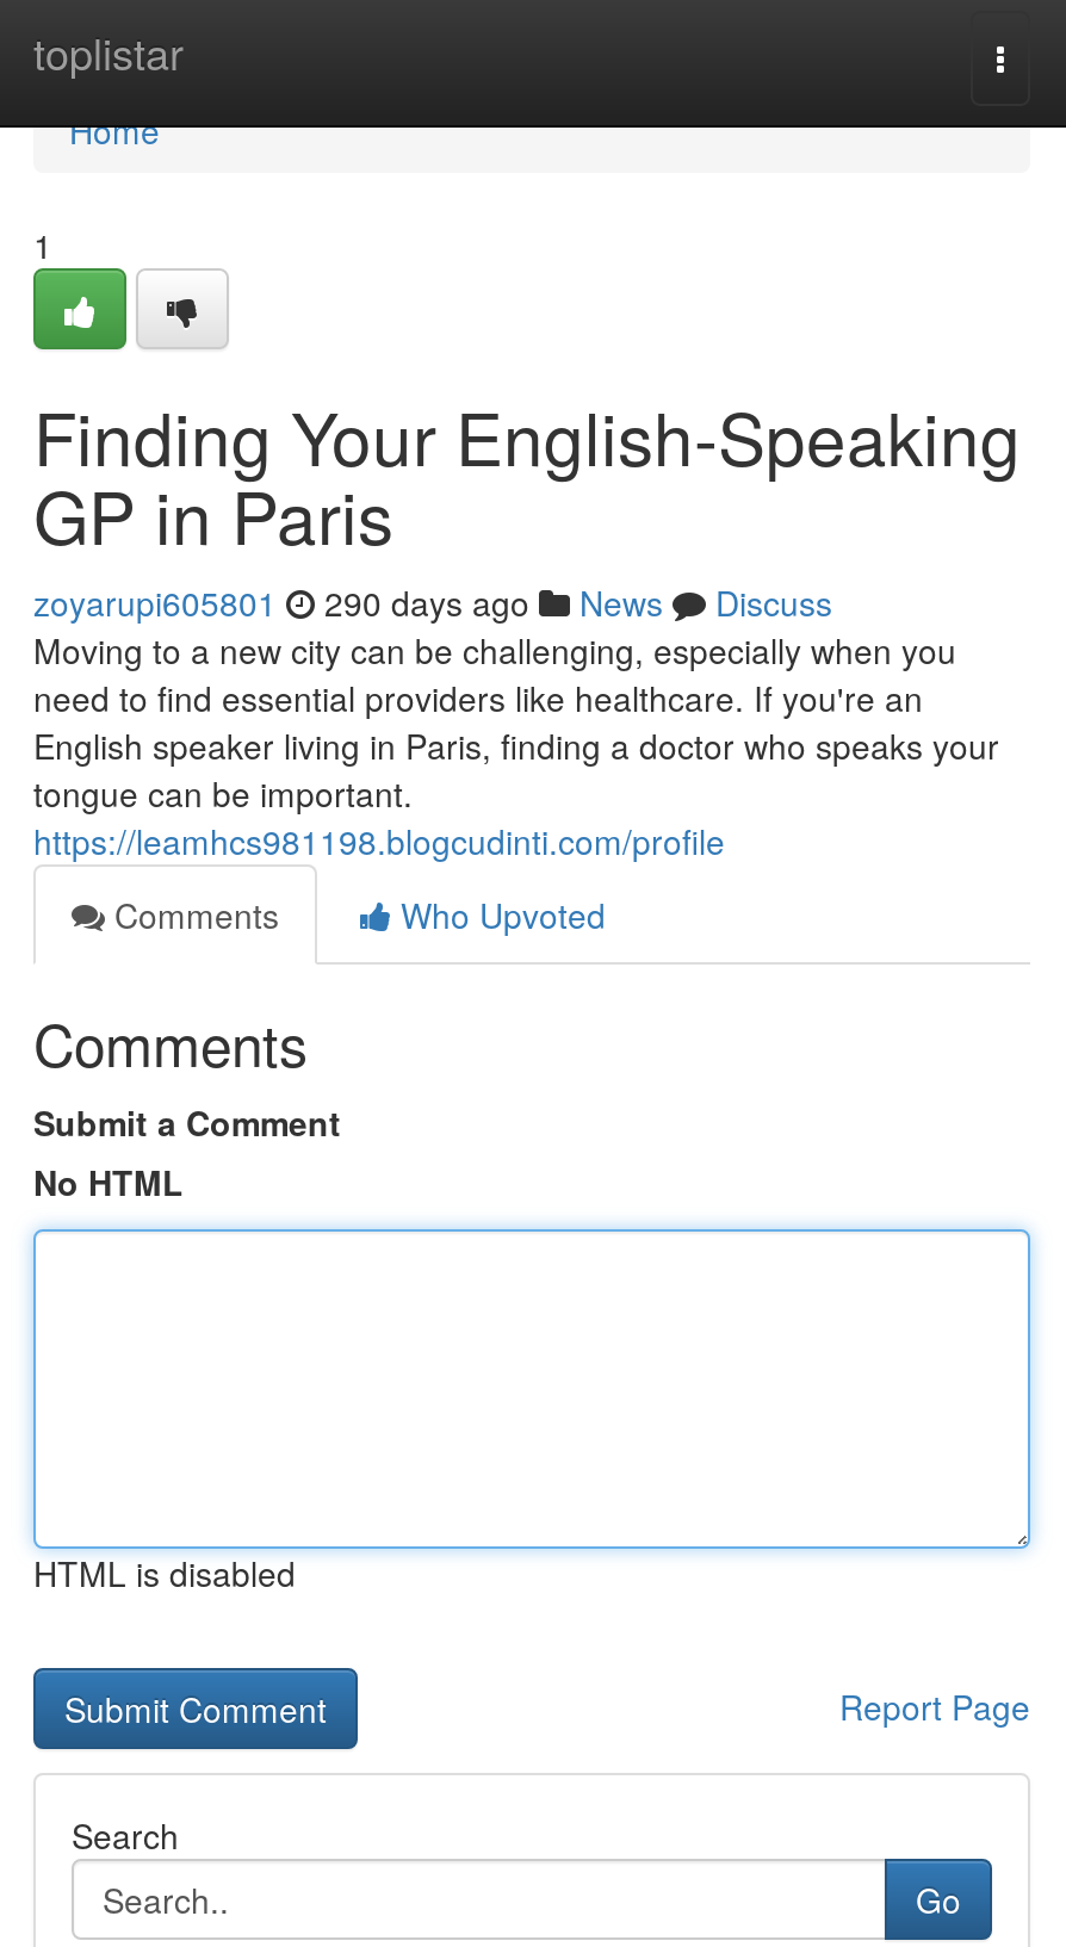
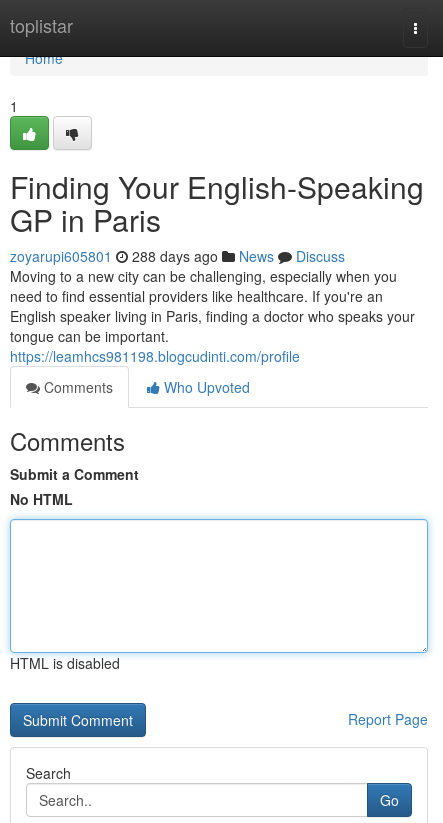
- zoyarupi605801 290 days ago News Discuss
+ zoyarupi605801 288 days ago News Discuss
